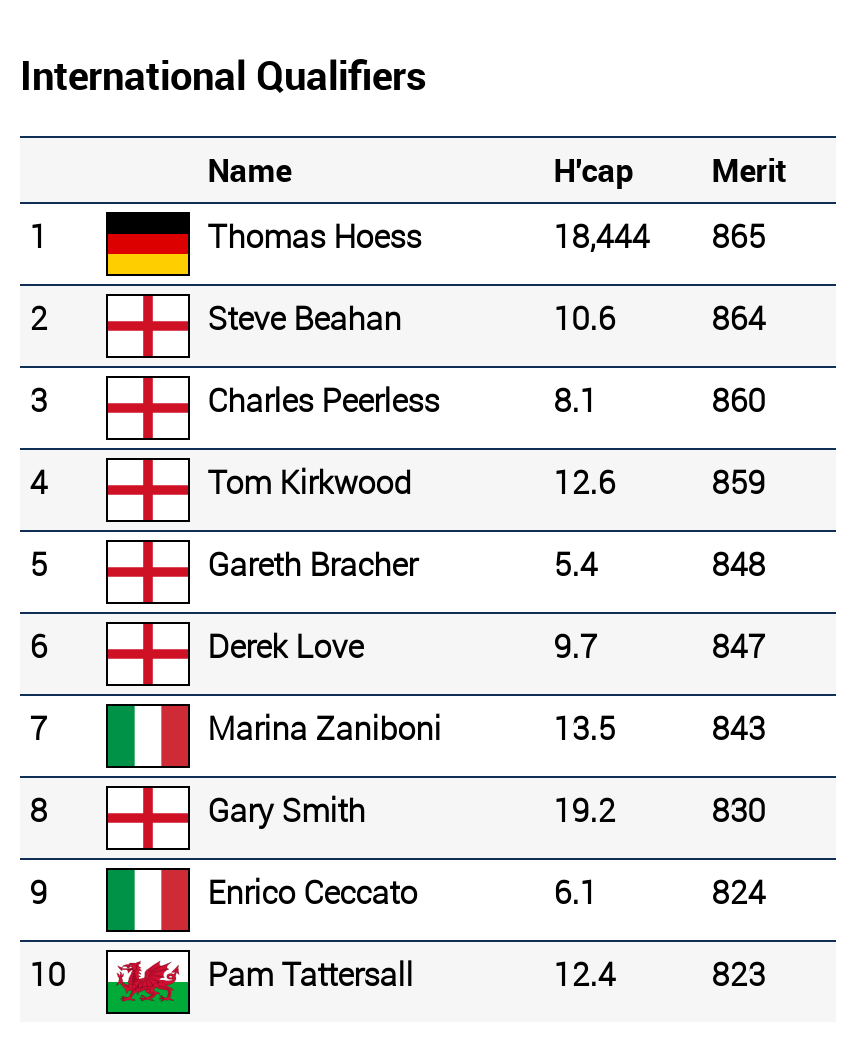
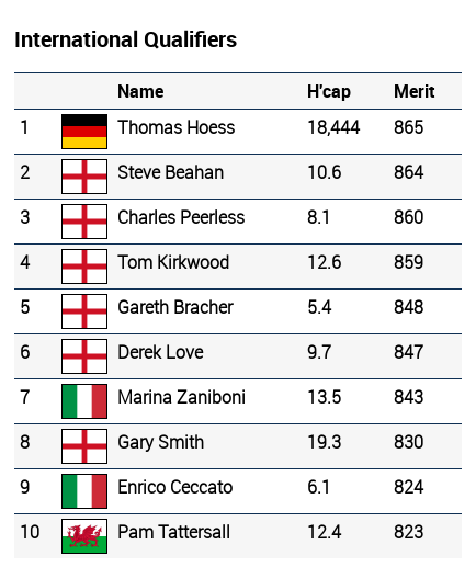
- 19.2
+ 19.3
